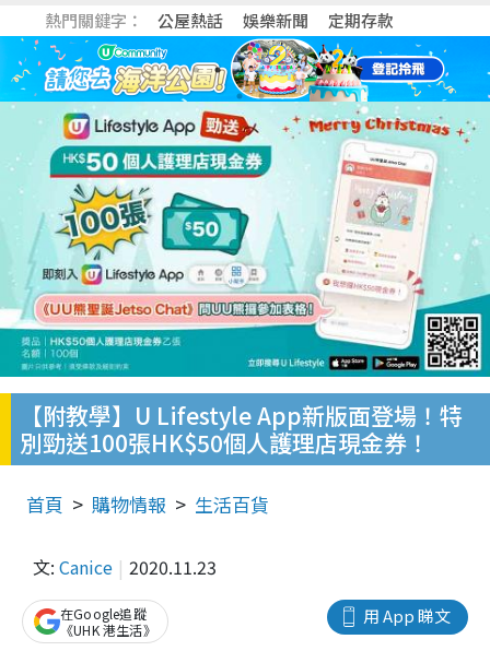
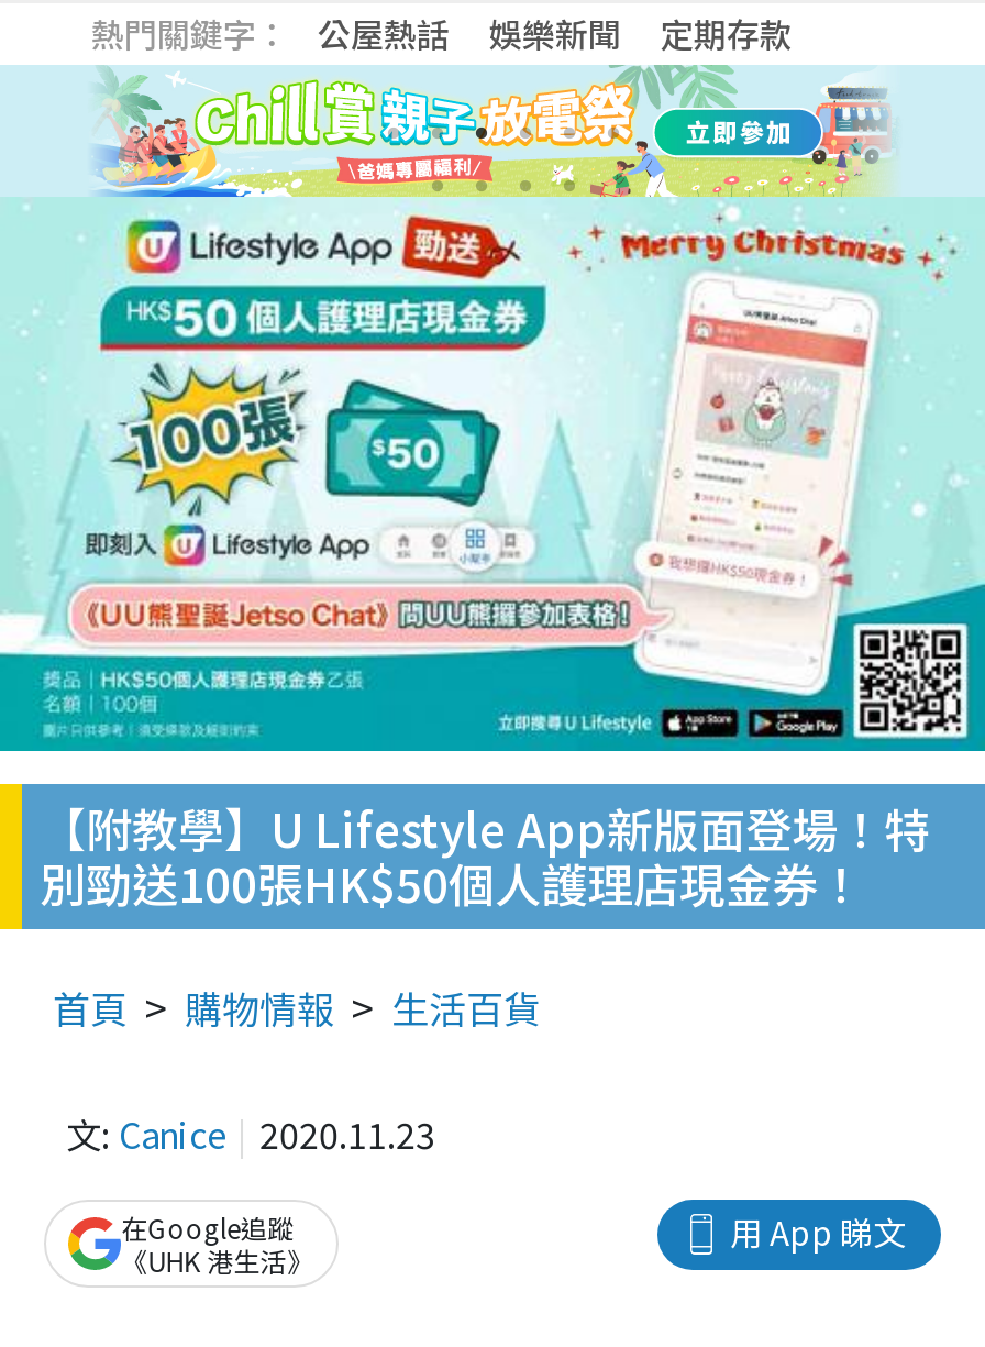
- [image]
+ [image]
